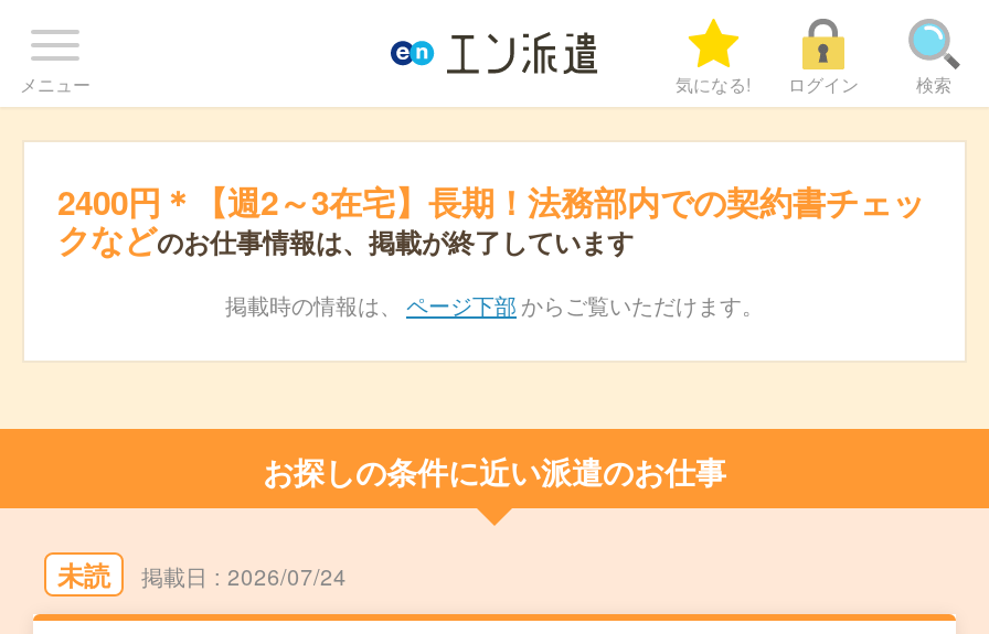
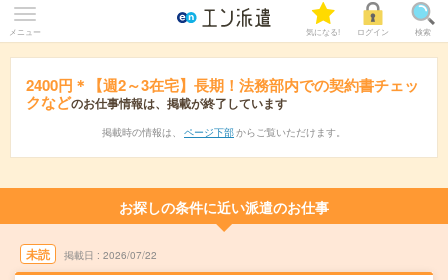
- 2026/07/24
+ 2026/07/22
